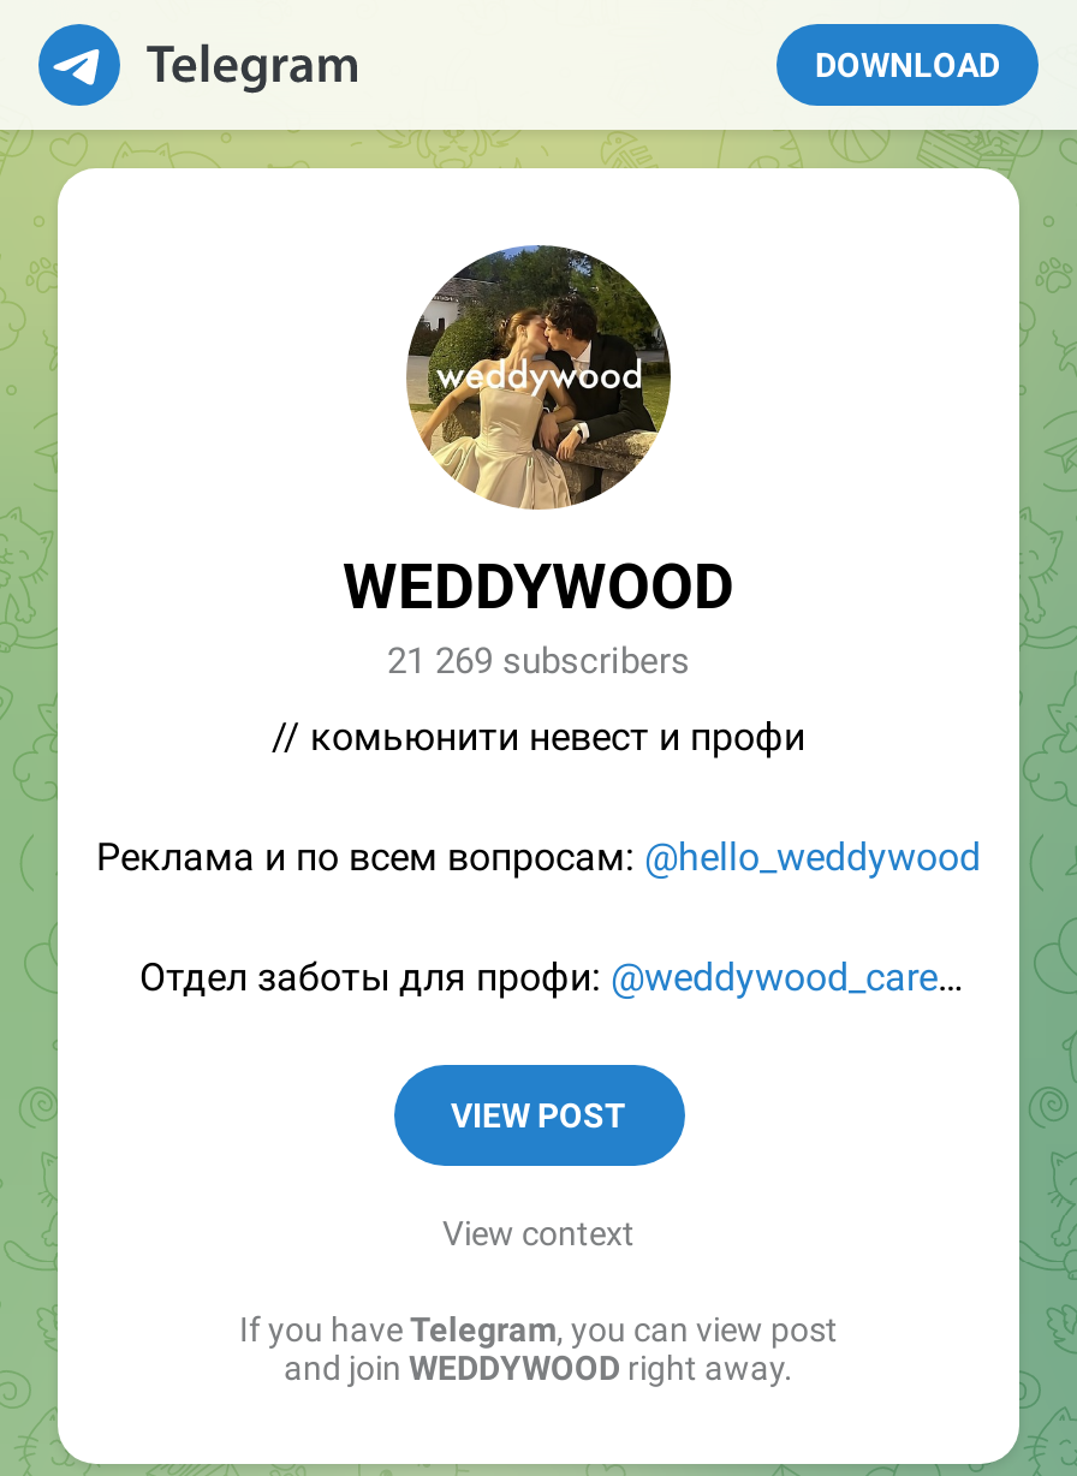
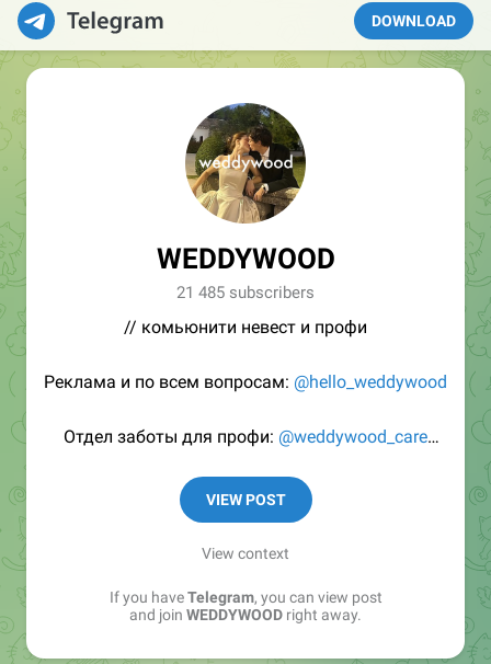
- 21 269 subscribers
+ 21 485 subscribers
